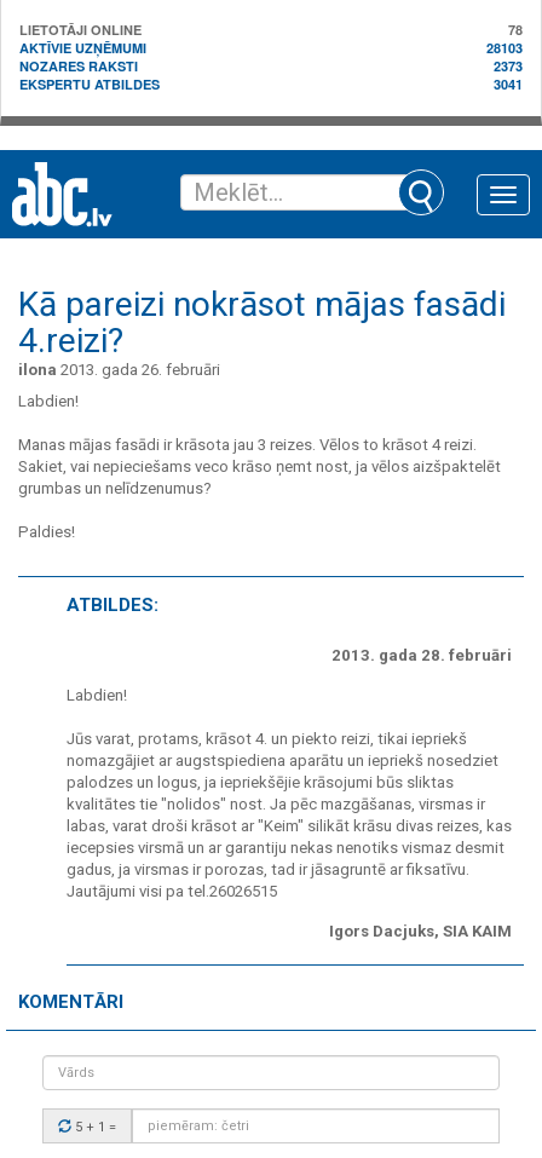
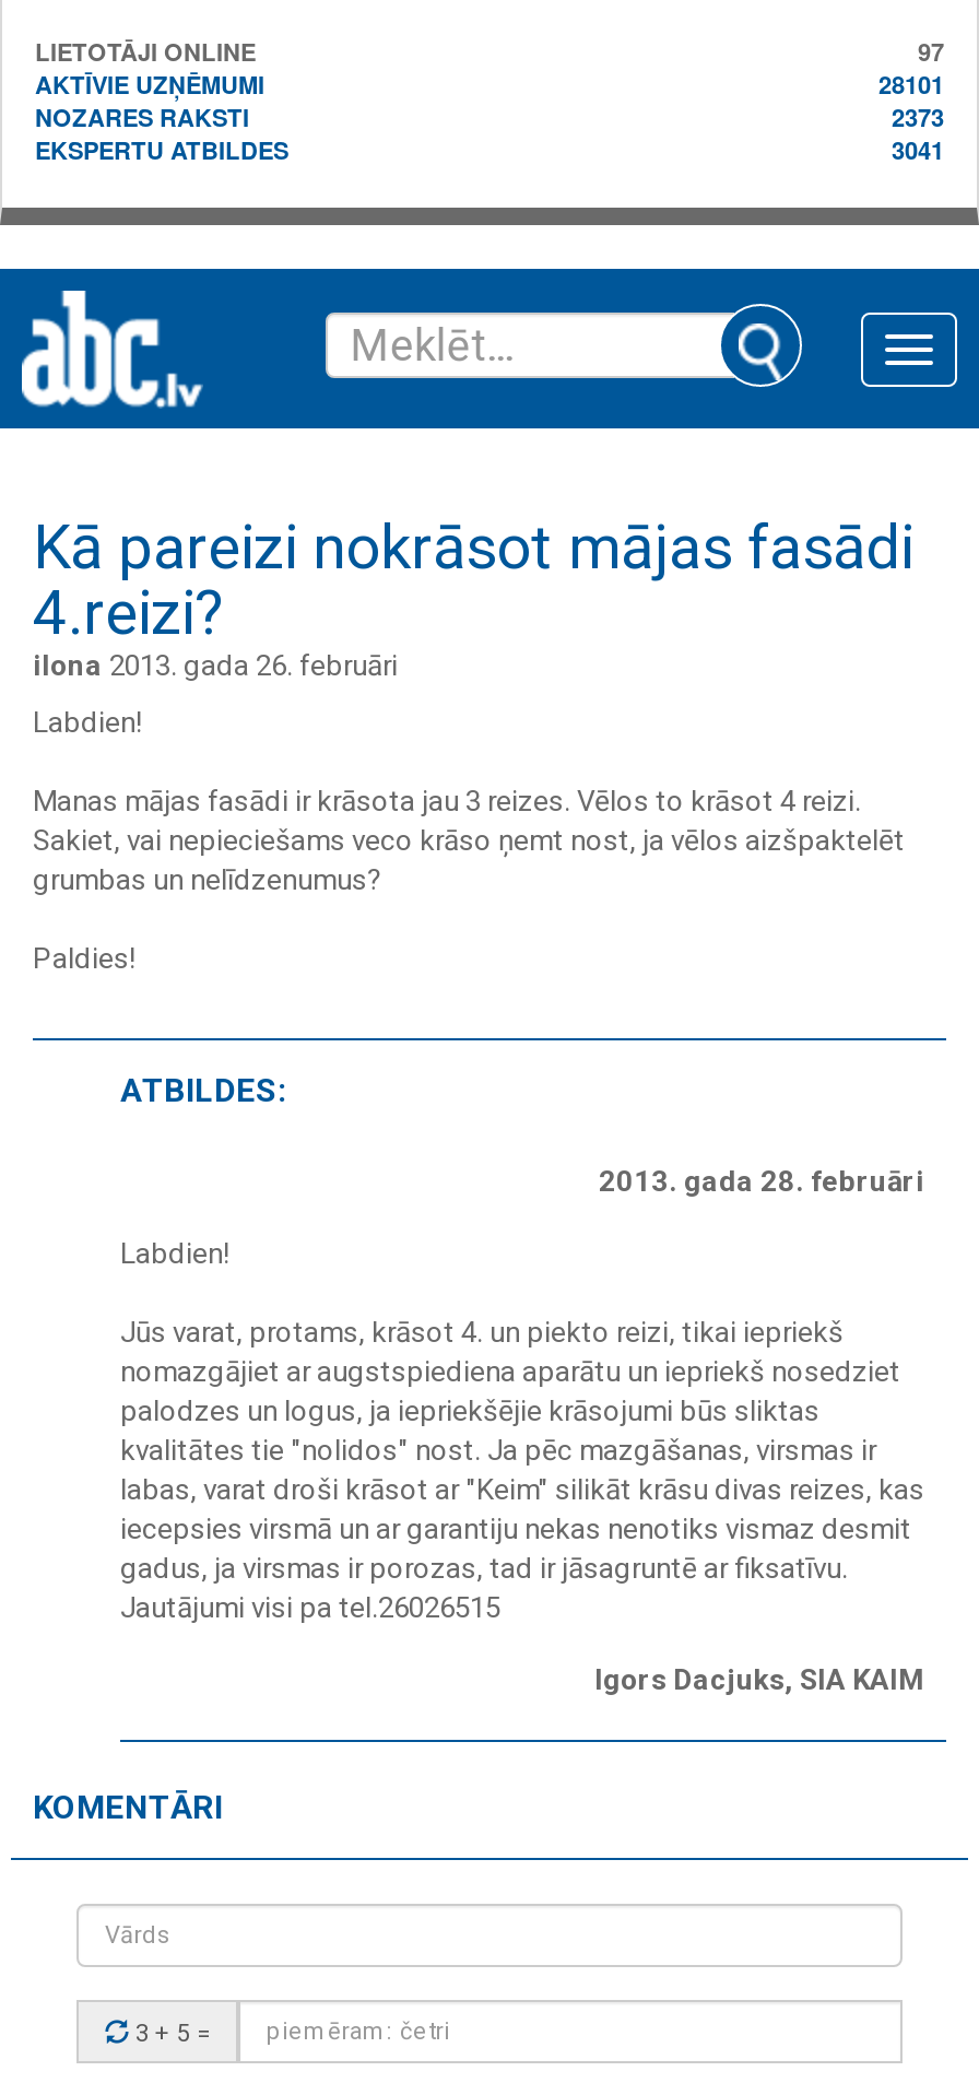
- 78
+ 97

- 28103
+ 28101

- 5 + 1 =
+ 3 + 5 =
